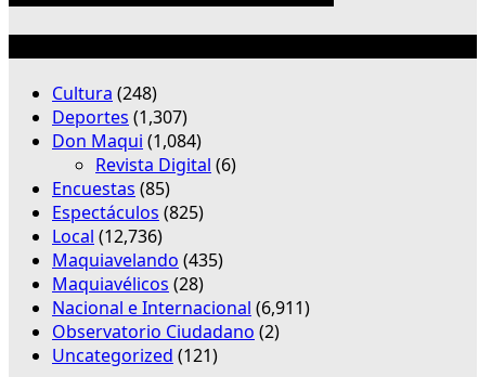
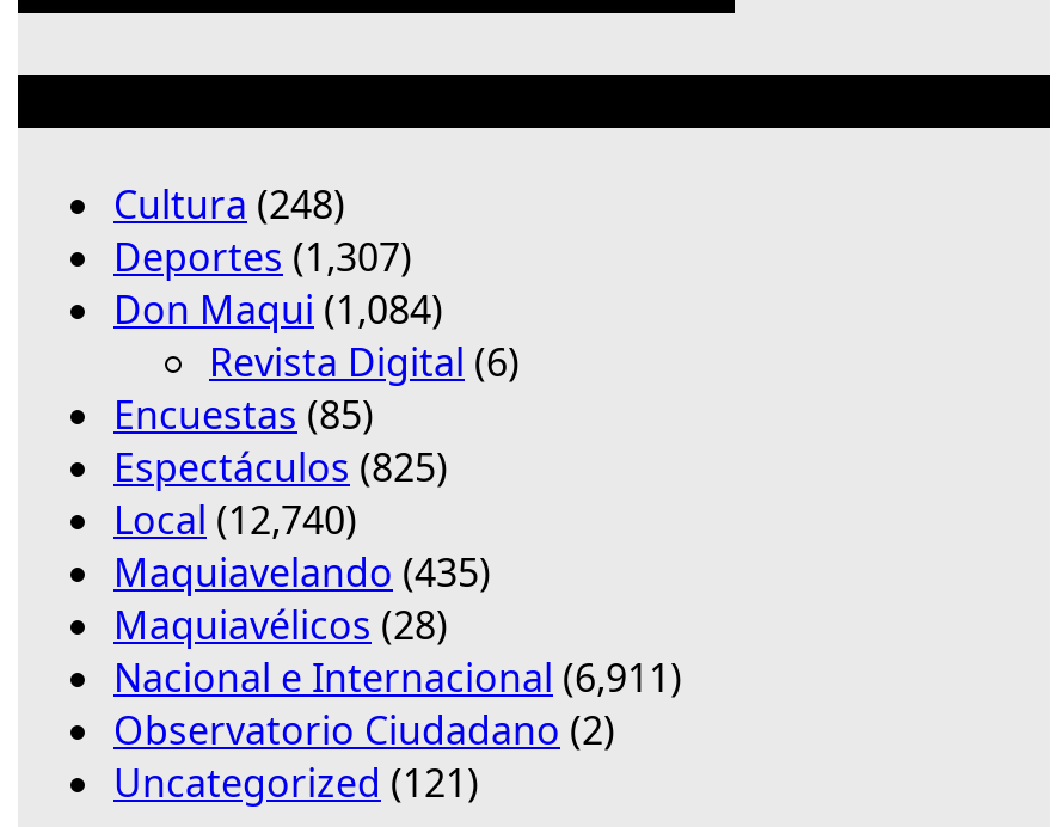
- Local (12,736)
+ Local (12,740)
